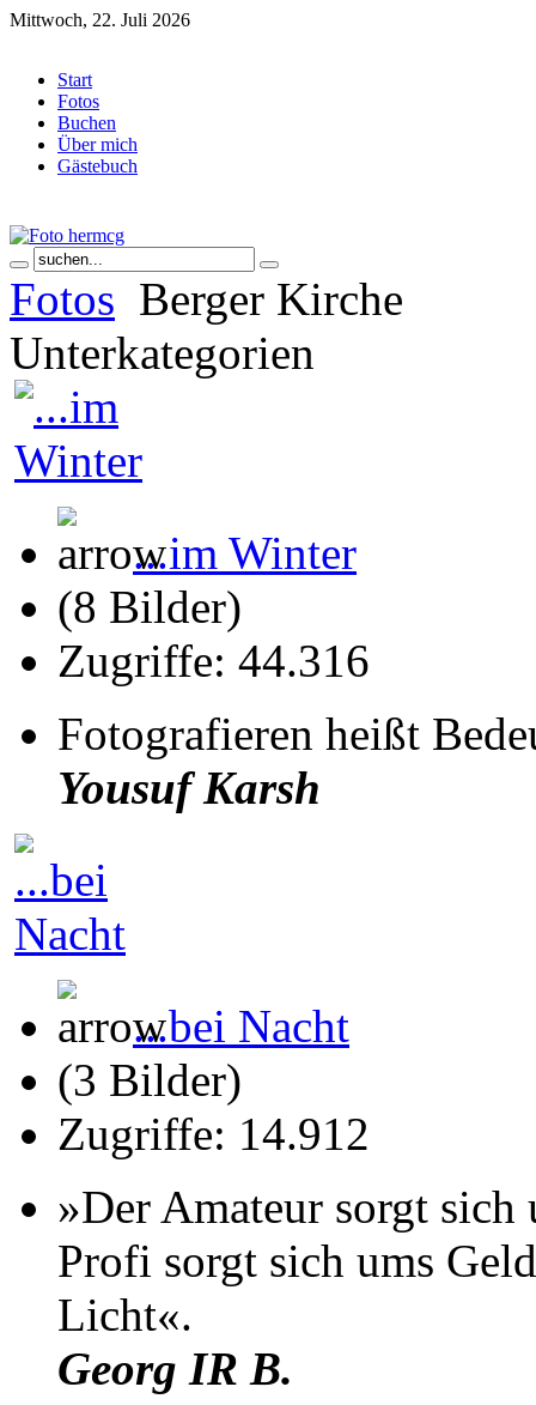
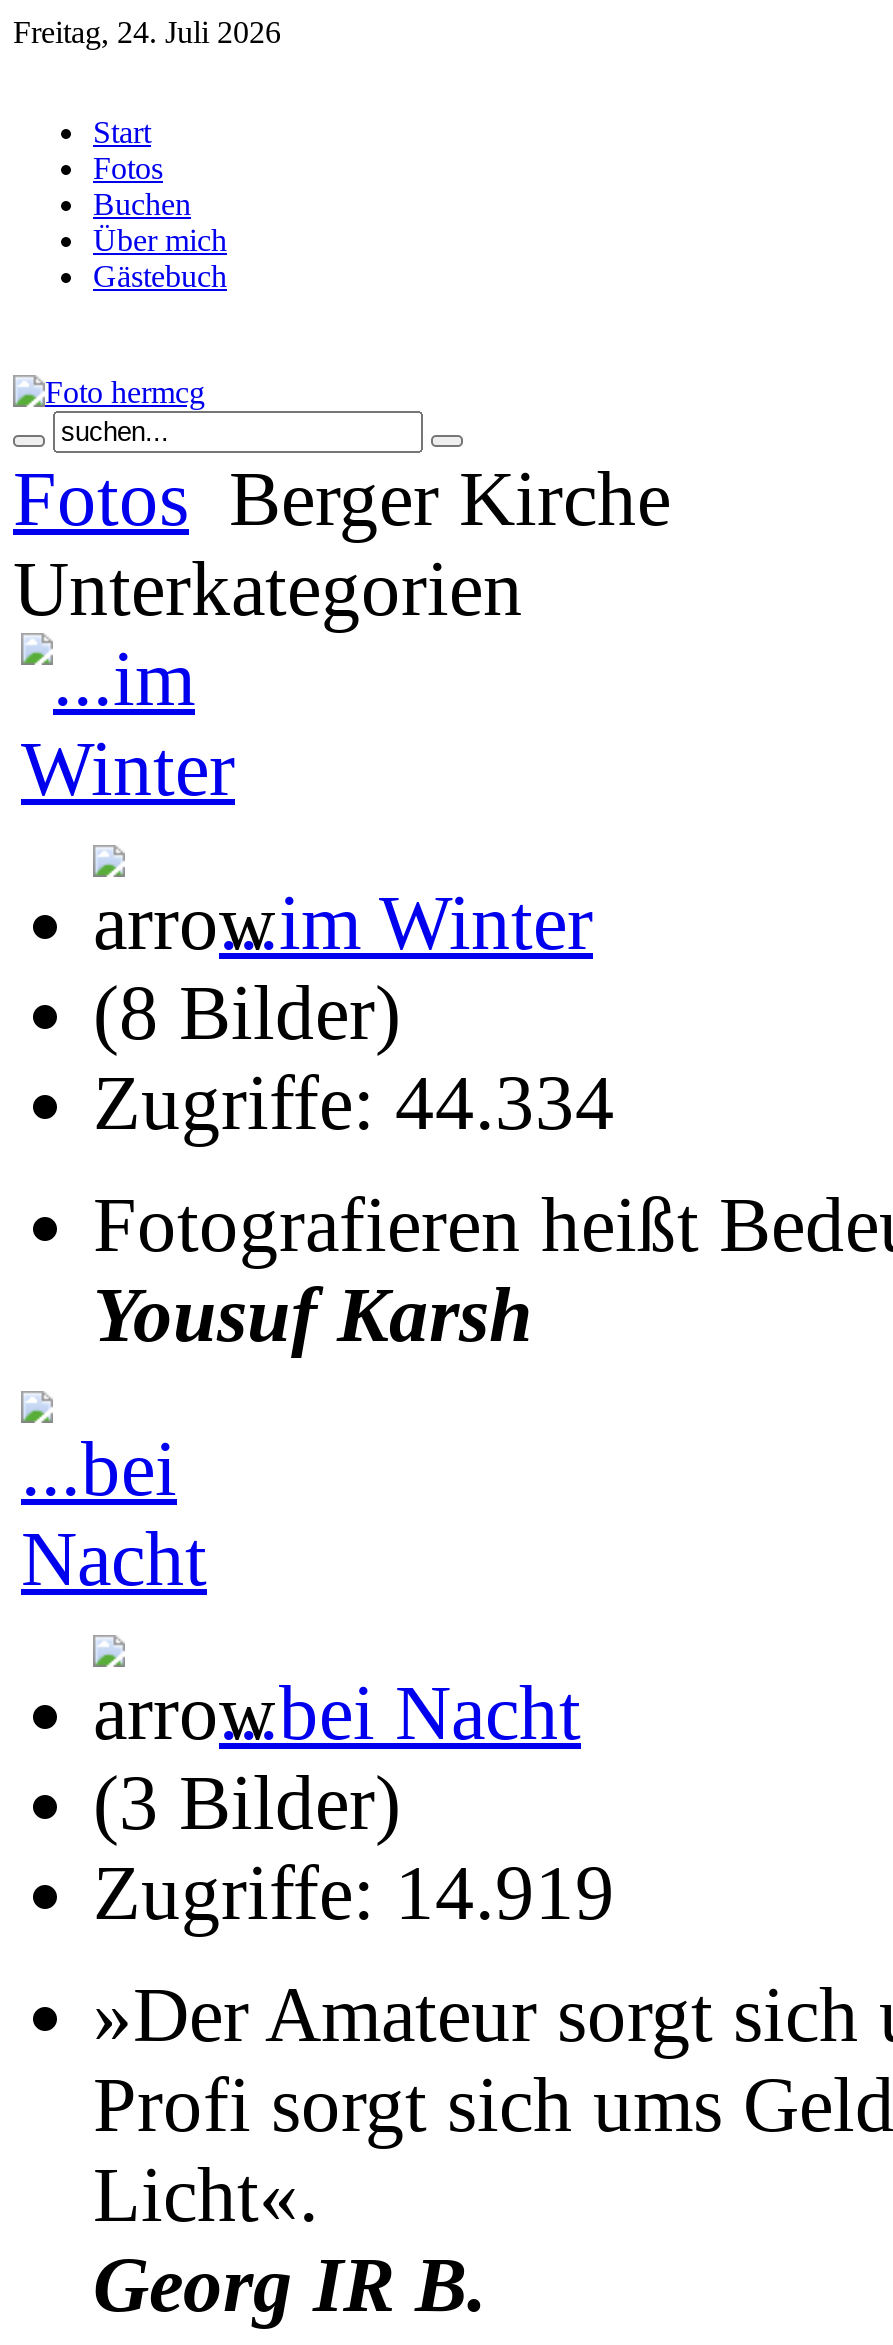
- Mittwoch, 22. Juli 2026
+ Freitag, 24. Juli 2026

- Zugriffe: 44.316
+ Zugriffe: 44.334

- Zugriffe: 14.912
+ Zugriffe: 14.919
